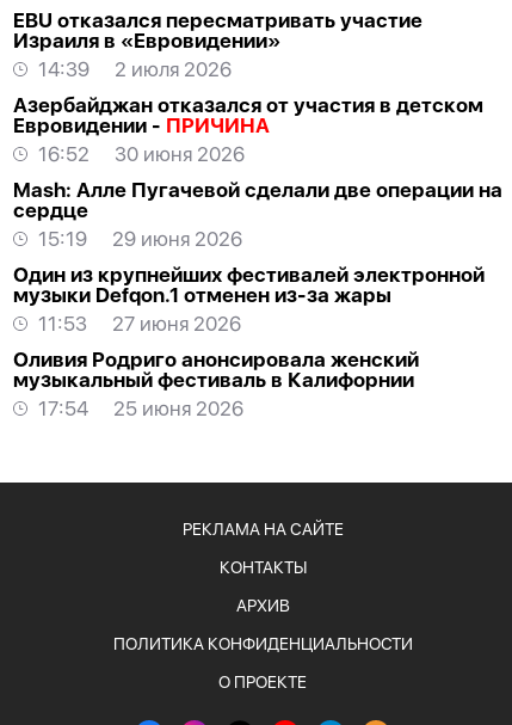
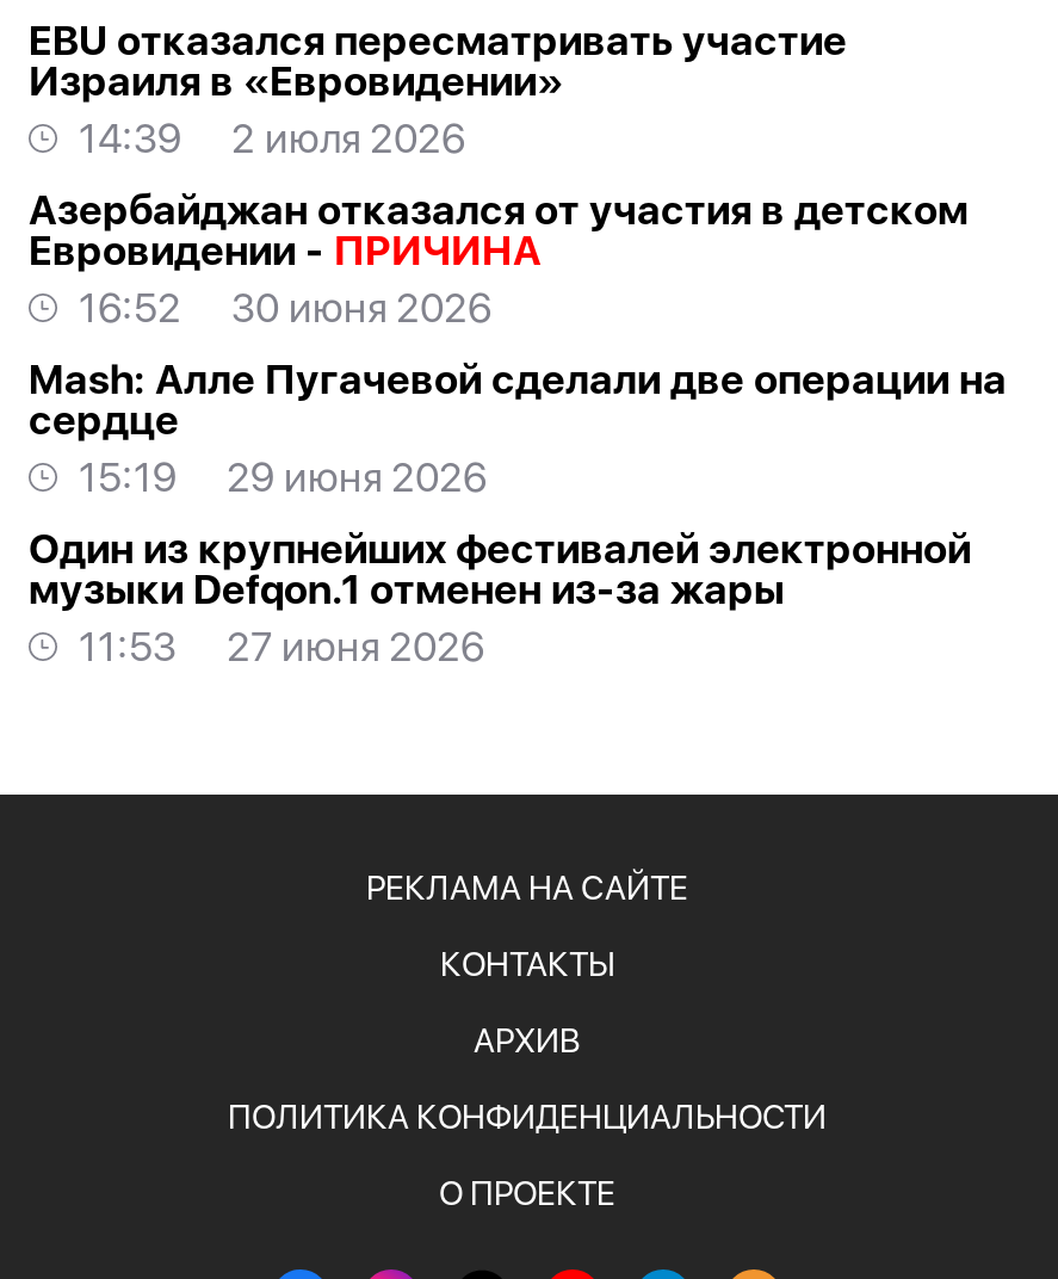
- Оливия Родриго анонсировала женский
- музыкальный фестиваль в Калифорнии
- 17:54
- 25 июня 2026
